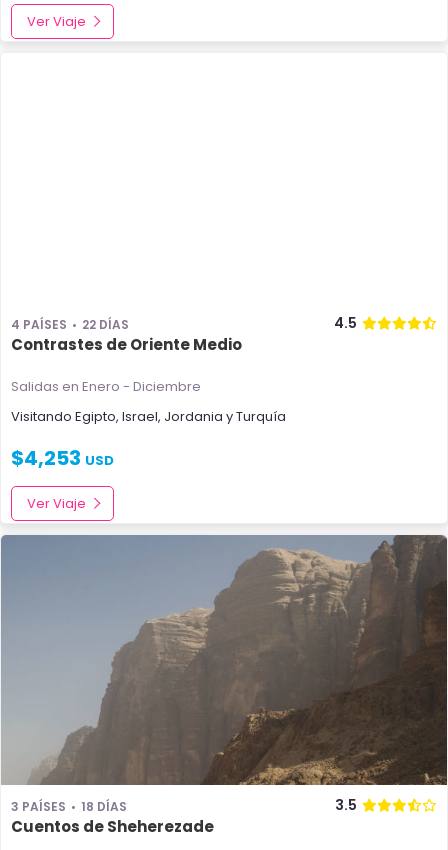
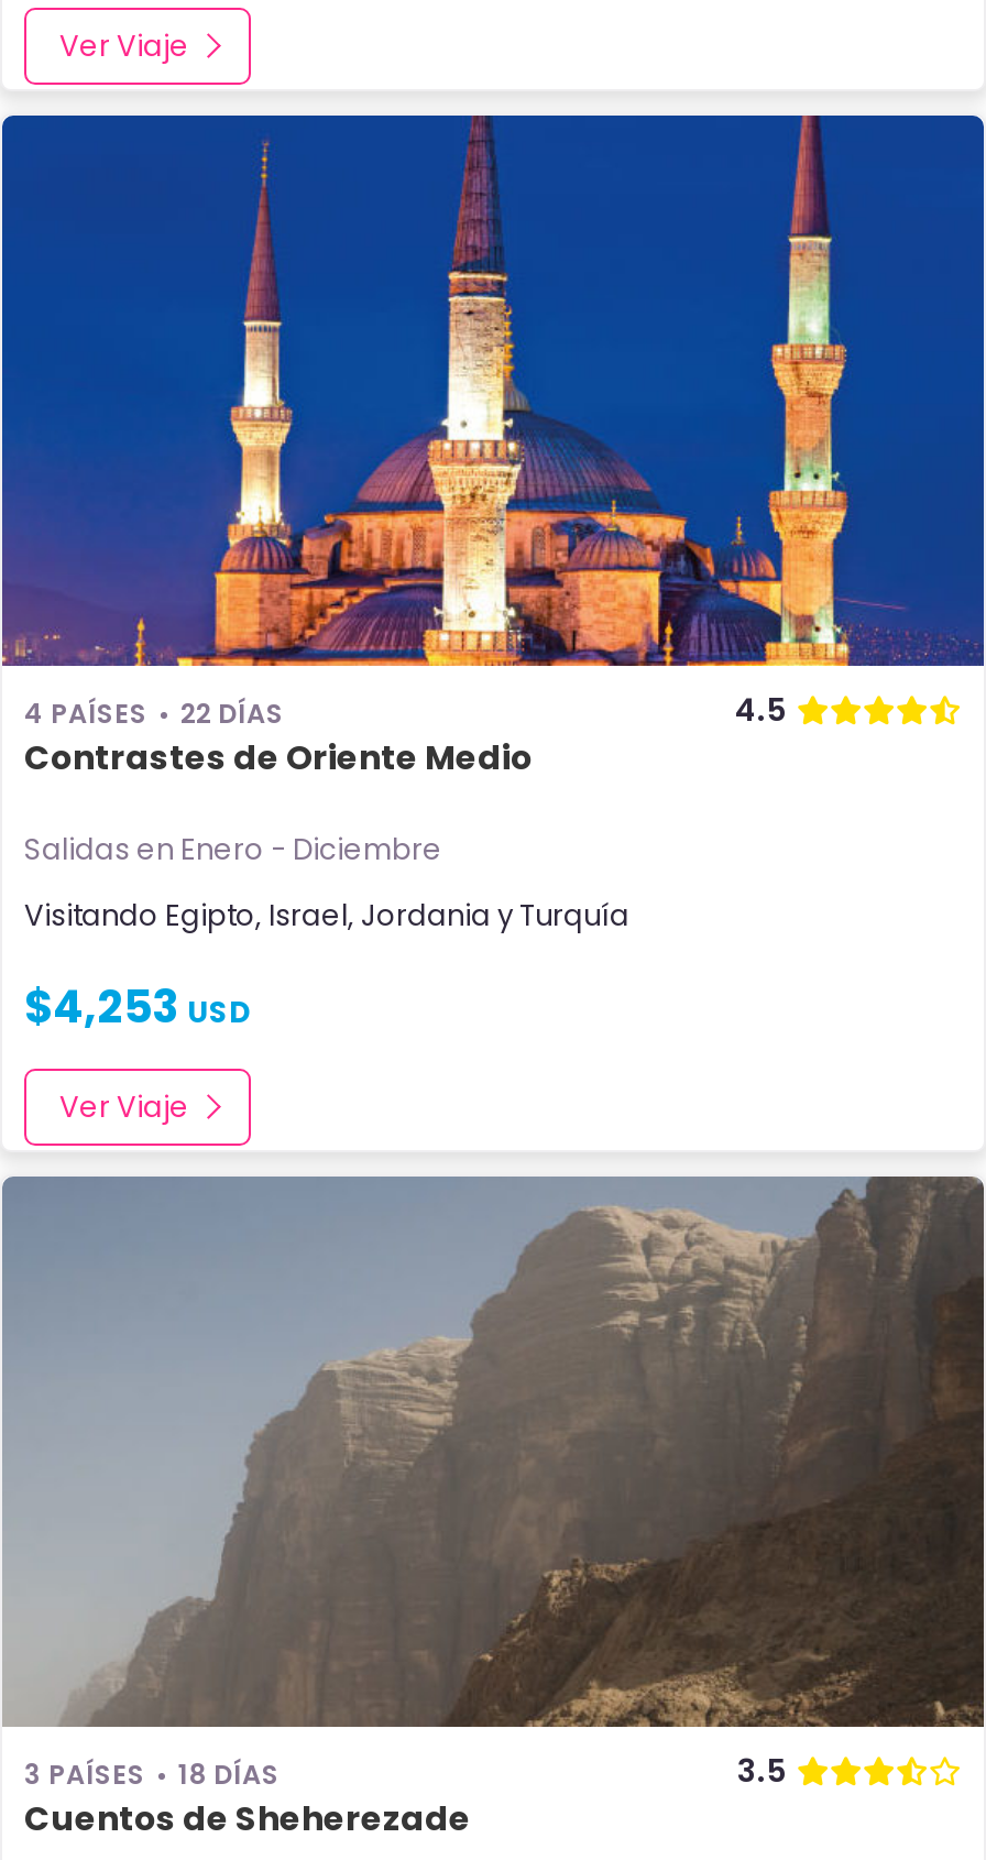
+ [image]
